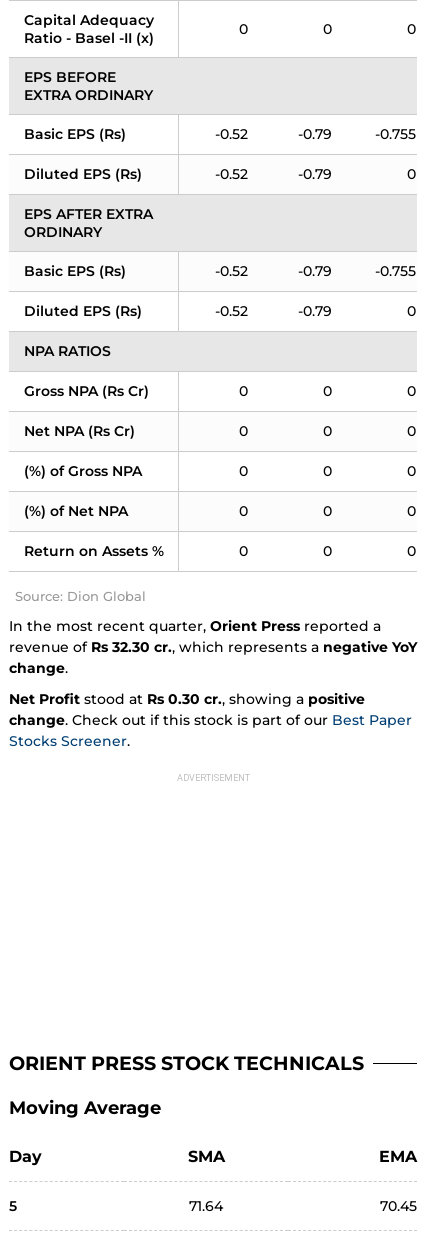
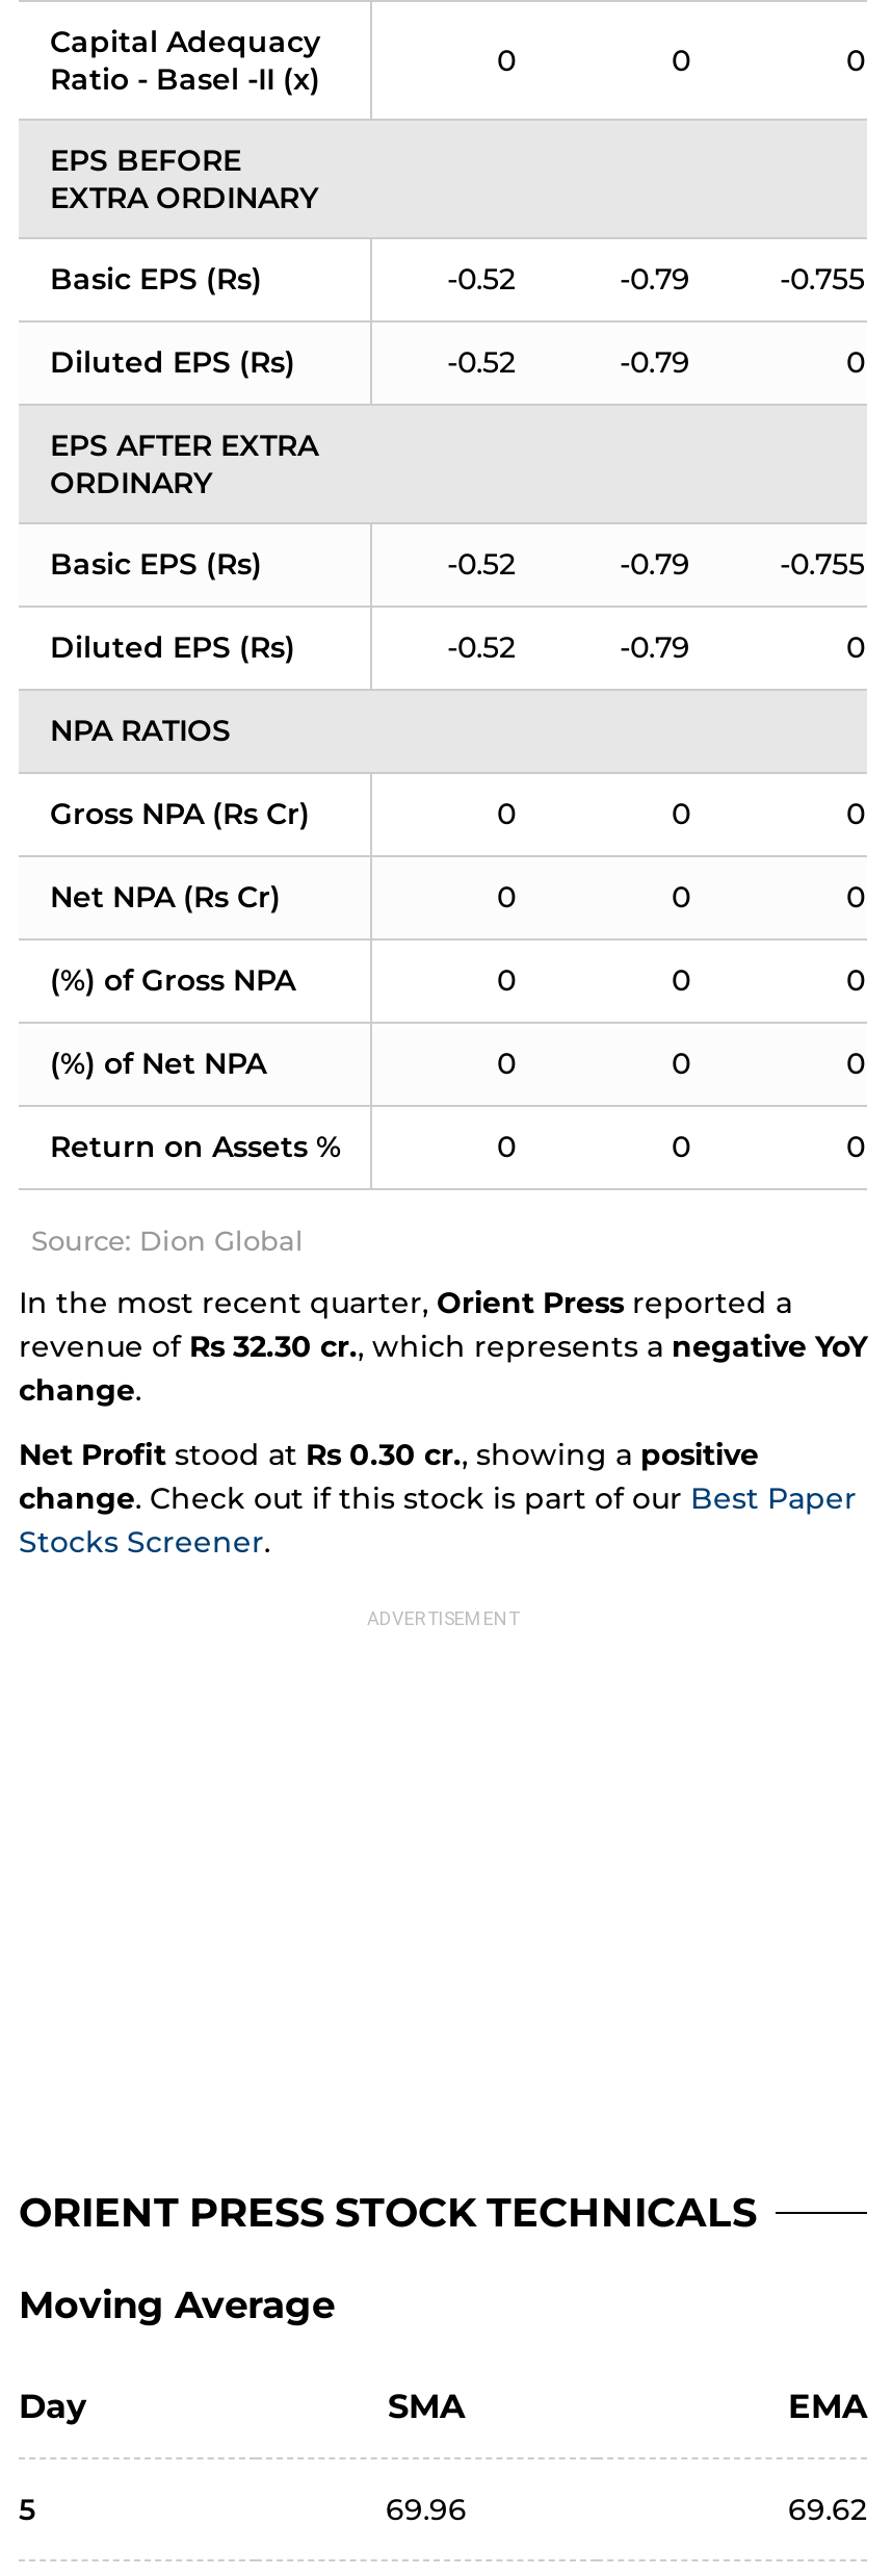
- 71.64
+ 69.96

- 70.45
+ 69.62
